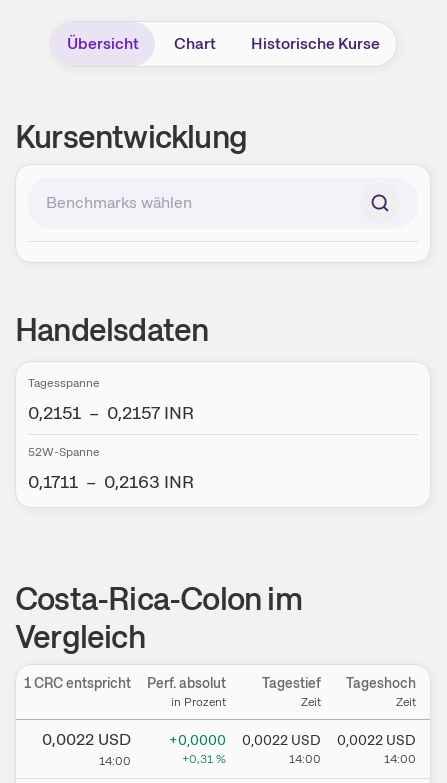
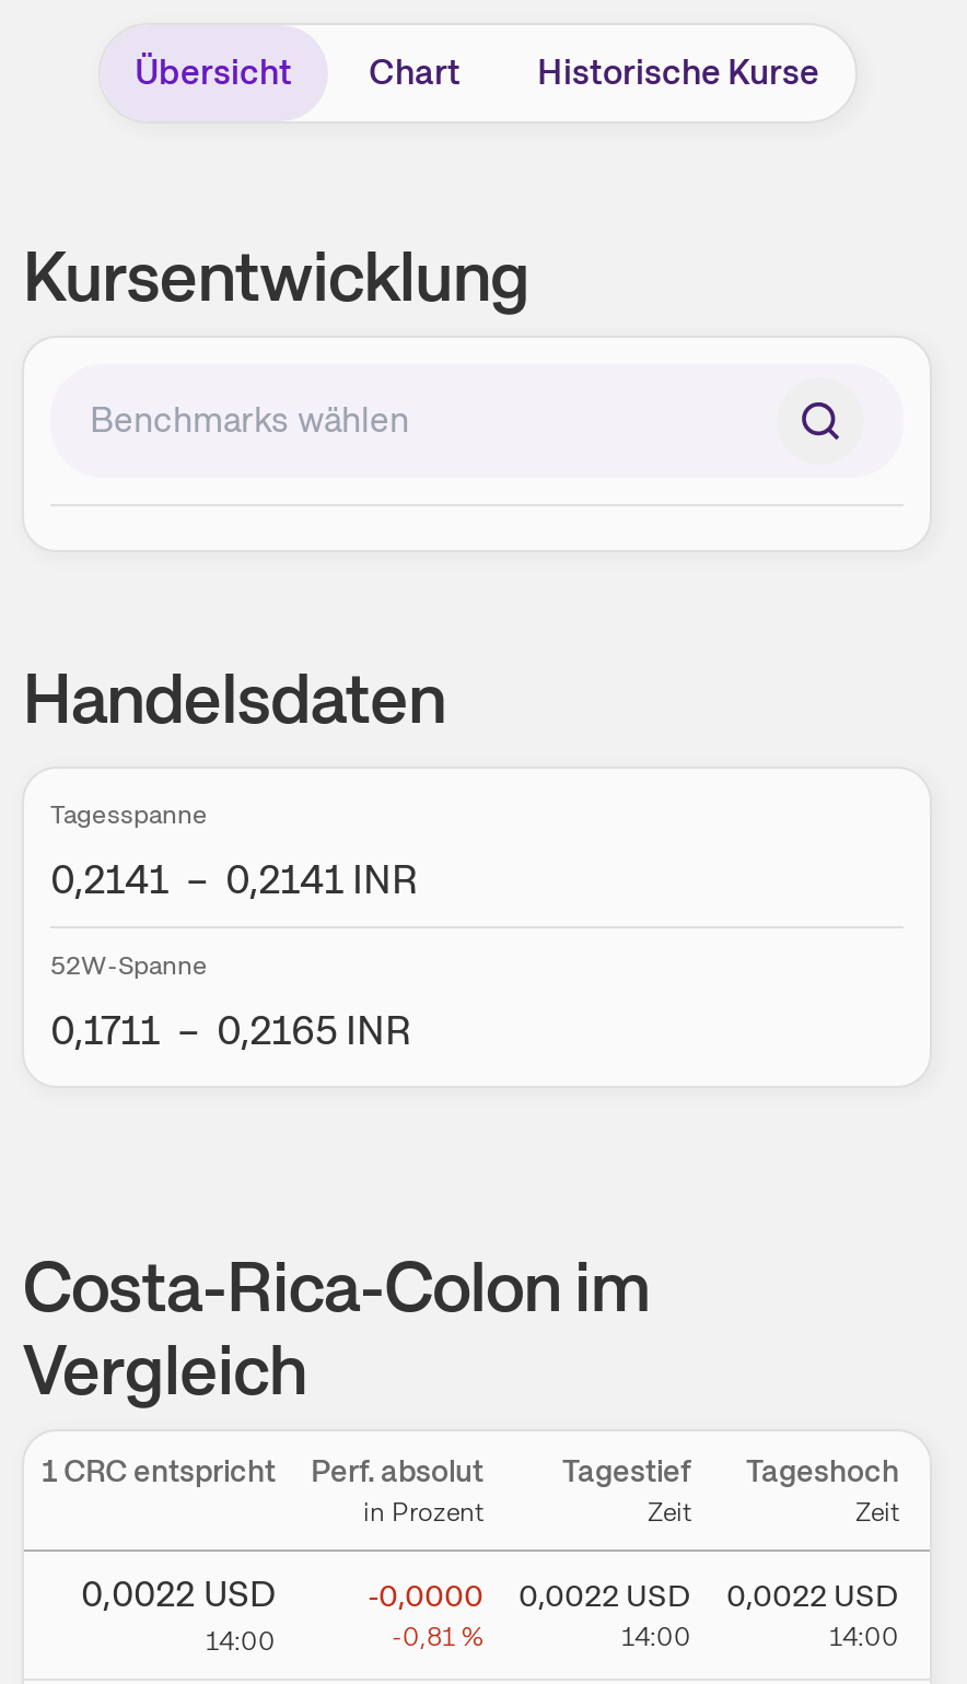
- 0,2151 – 0,2157 INR
+ 0,2141 – 0,2141 INR

- 0,1711 – 0,2163 INR
+ 0,1711 – 0,2165 INR

- +0,0000 0,0022 USD 0,0022 USD
+ -0,0000 0,0022 USD 0,0022 USD

- +0,31 %
+ -0,81 %
